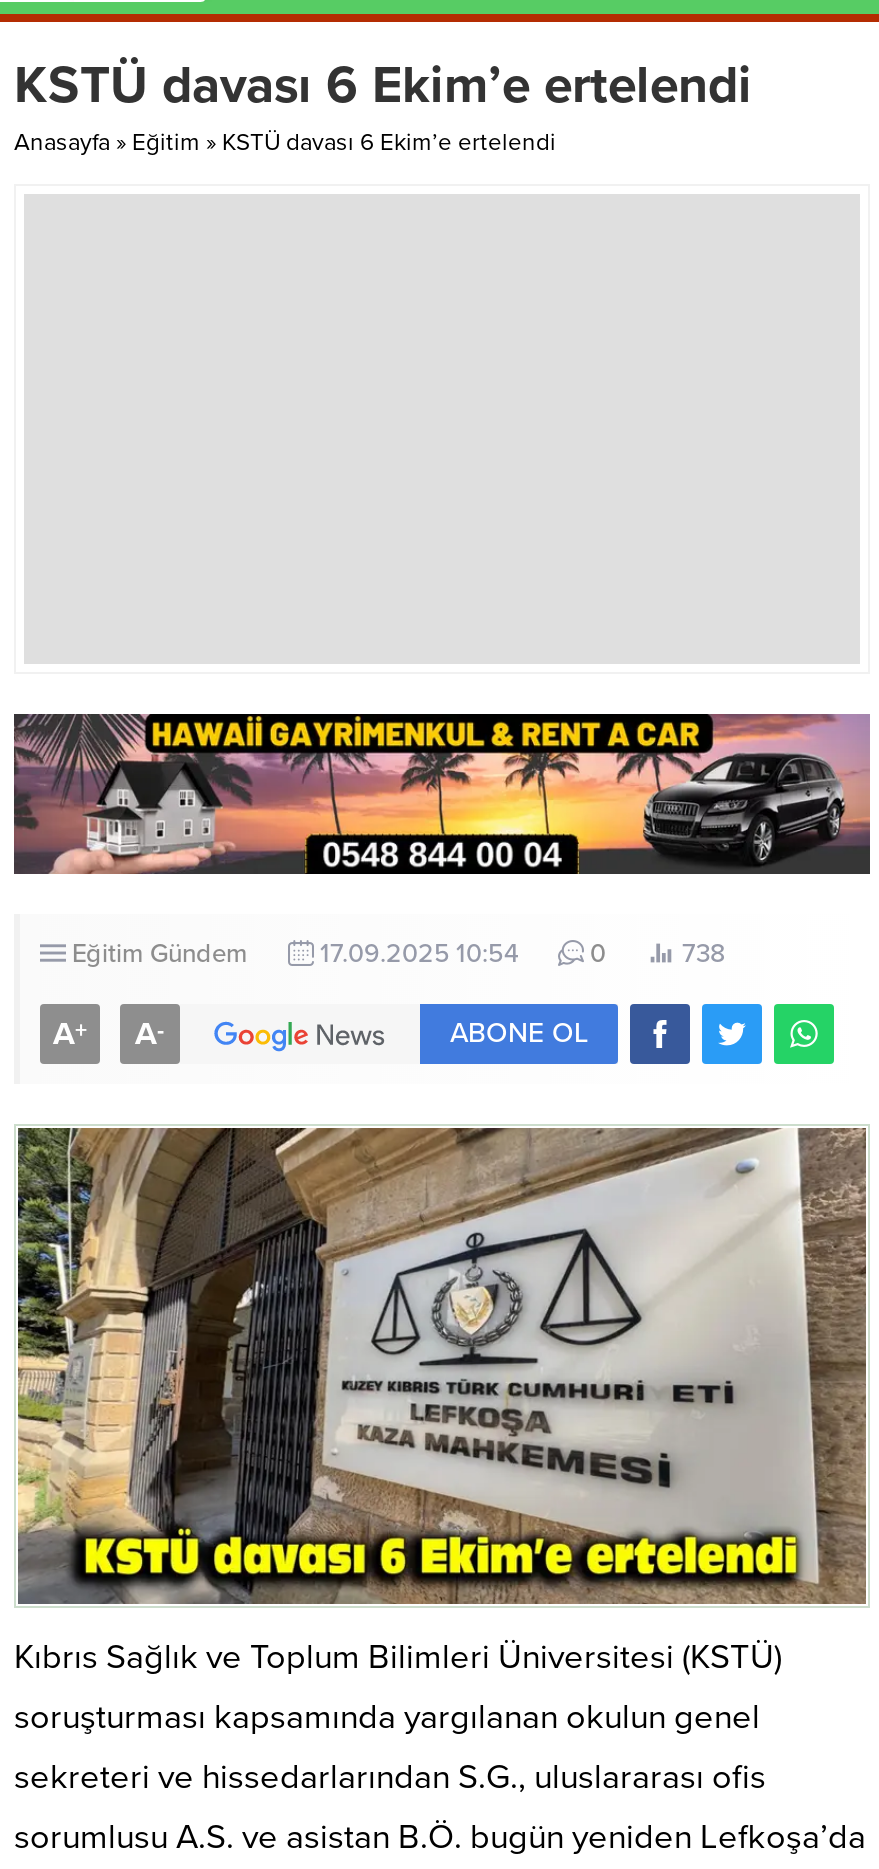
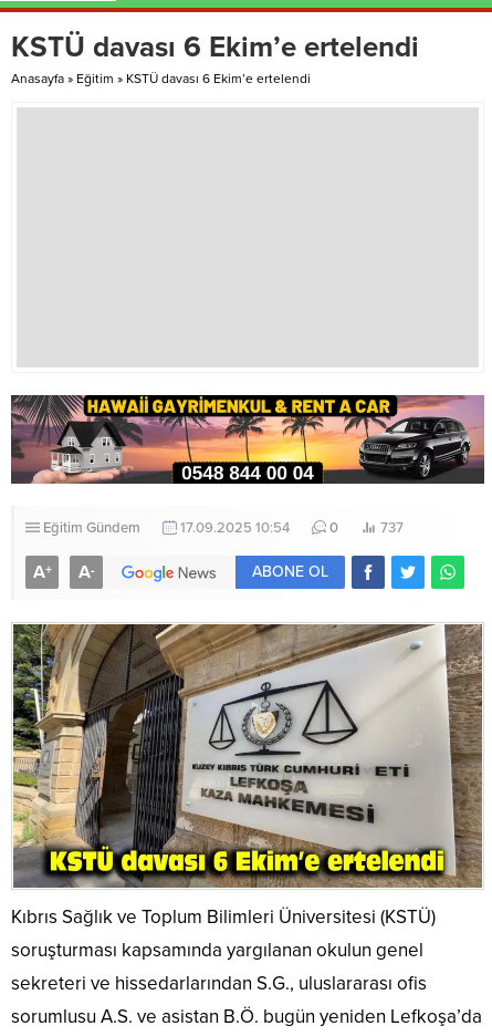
- 738
+ 737
